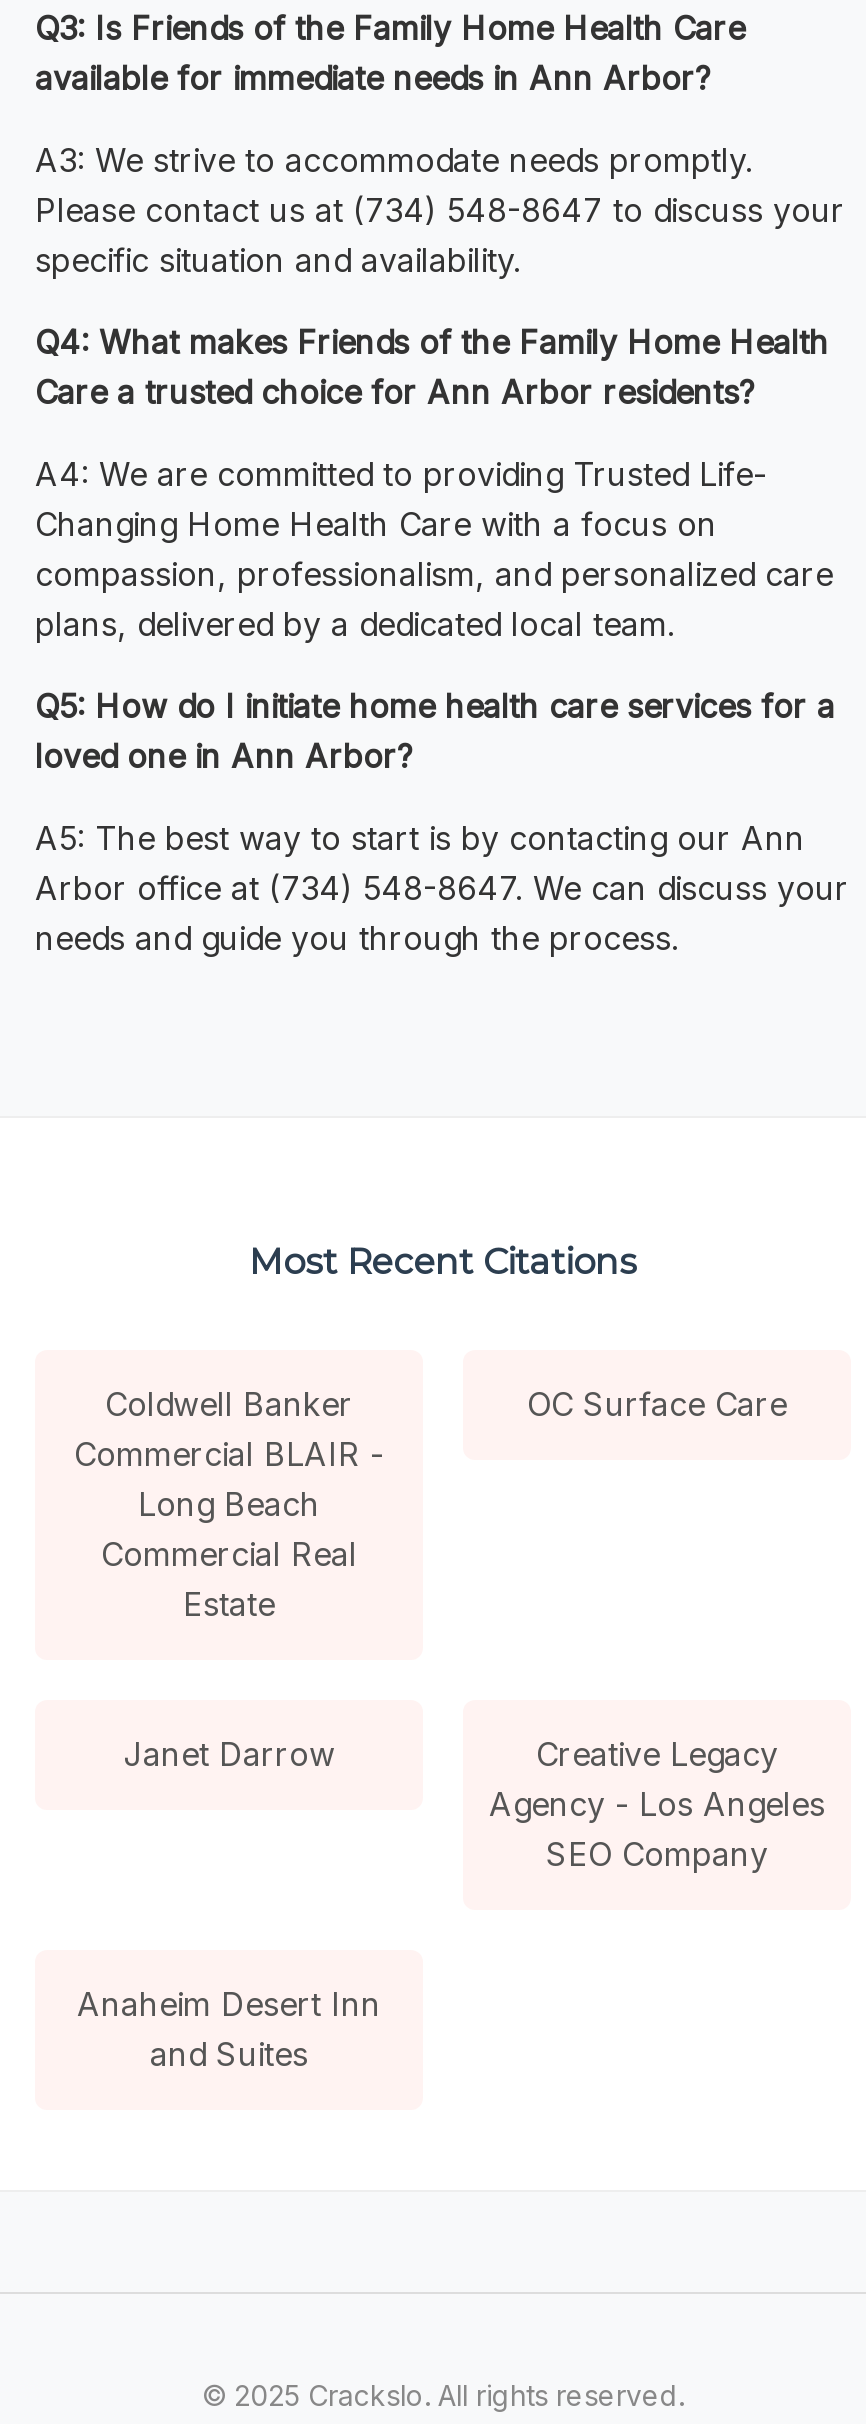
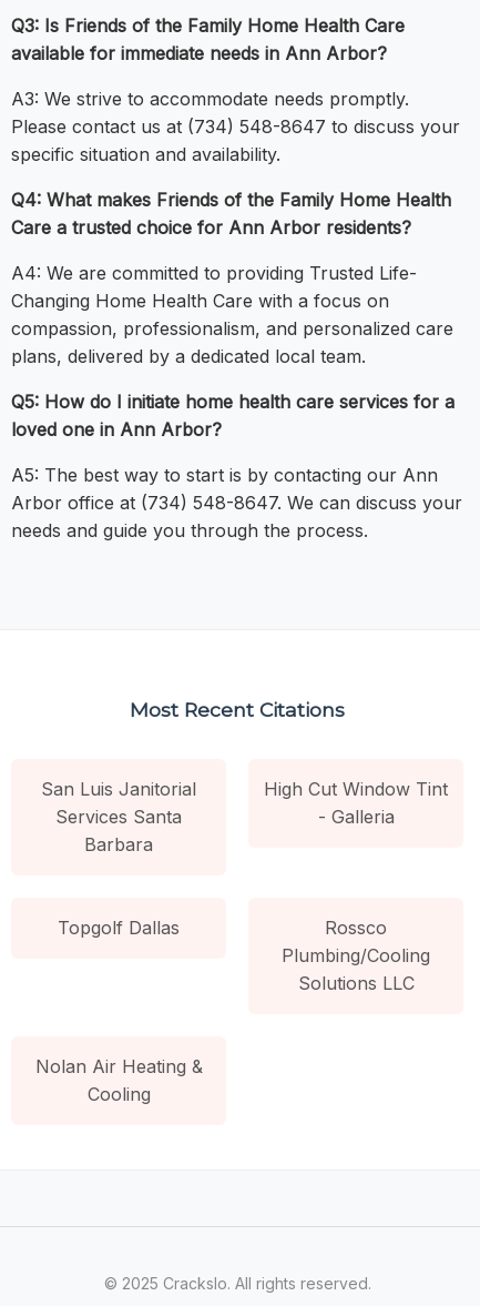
- Coldwell Banker
- Commercial BLAIR -
- Long Beach
- Commercial Real
- Estate
+ San Luis Janitorial
+ Services Santa
+ Barbara

- OC Surface Care
+ High Cut Window Tint
+ - Galleria

- Janet Darrow
- Creative Legacy
- Agency - Los Angeles
- SEO Company
+ Topgolf Dallas
+ Rossco
+ Plumbing/Cooling
+ Solutions LLC

- Anaheim Desert Inn
- and Suites
+ Nolan Air Heating &
+ Cooling
